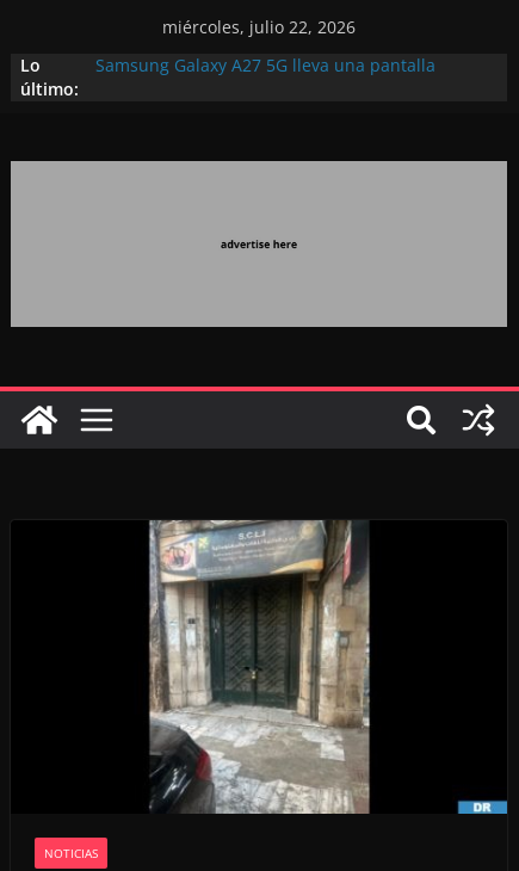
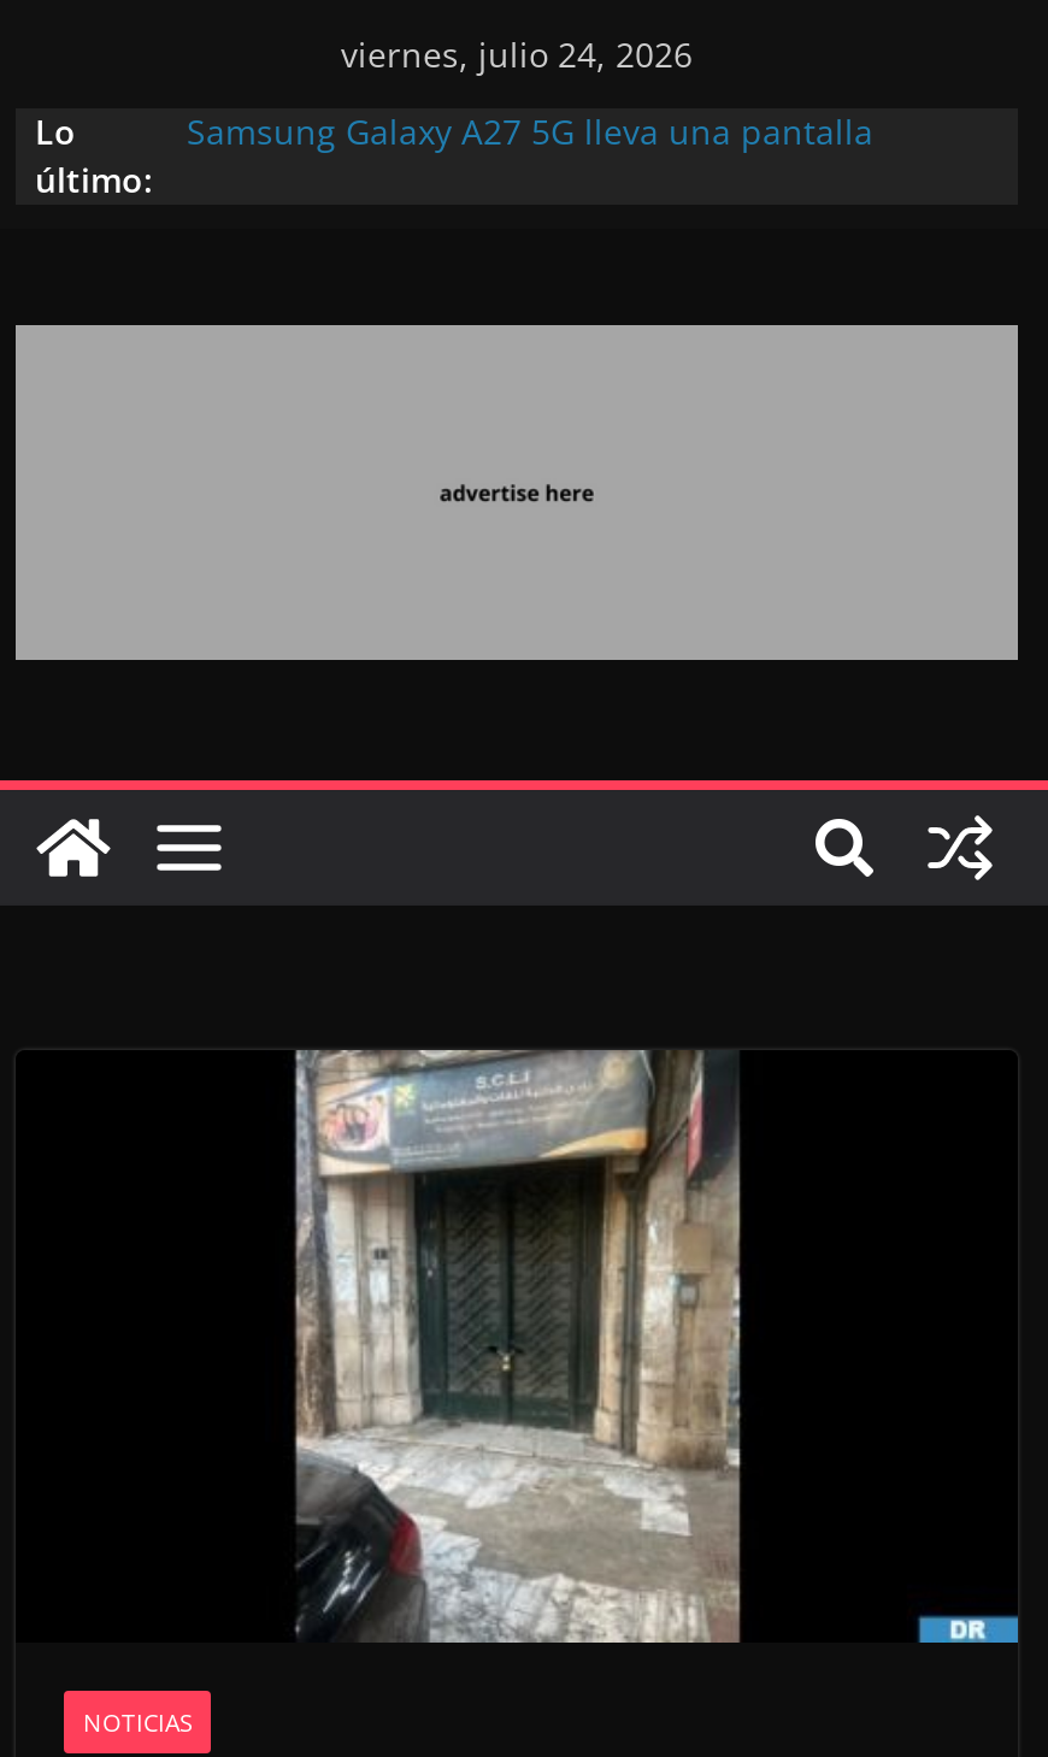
- miércoles, julio 22, 2026
+ viernes, julio 24, 2026
